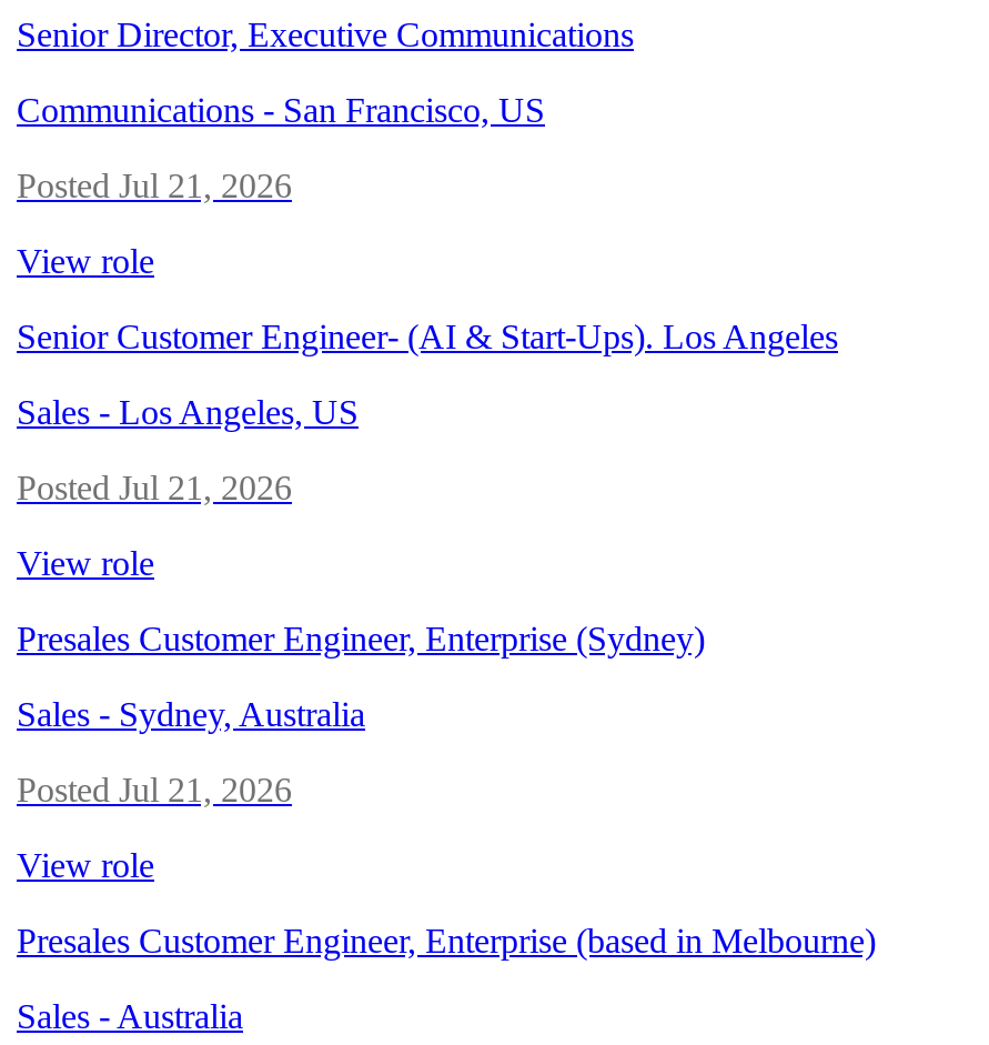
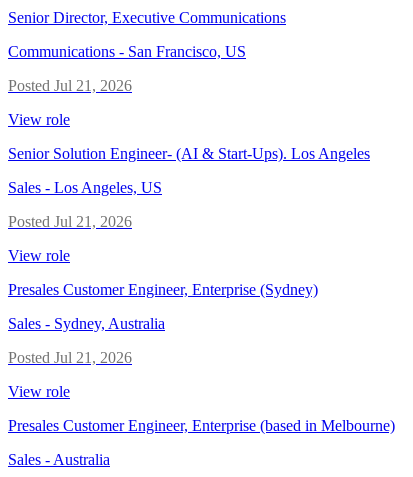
- Senior Customer Engineer- (AI & Start-Ups). Los Angeles
+ Senior Solution Engineer- (AI & Start-Ups). Los Angeles
